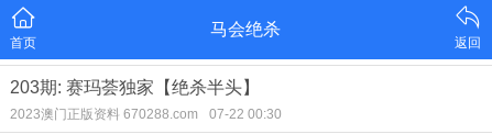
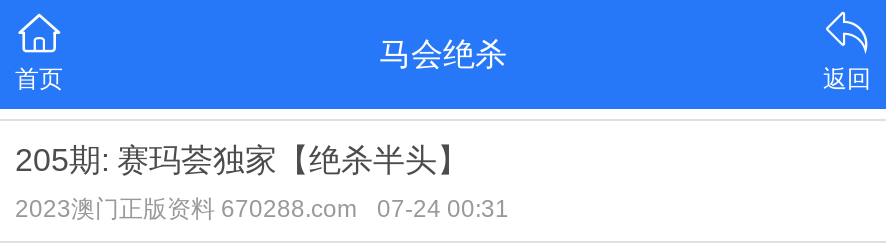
- 203期: 赛玛荟独家【绝杀半头】
+ 205期: 赛玛荟独家【绝杀半头】

- 2023澳门正版资料 670288.com 07-22 00:30
+ 2023澳门正版资料 670288.com 07-24 00:31
